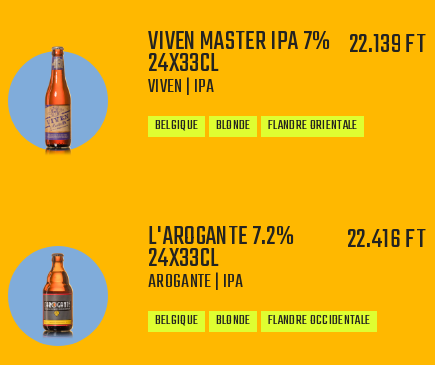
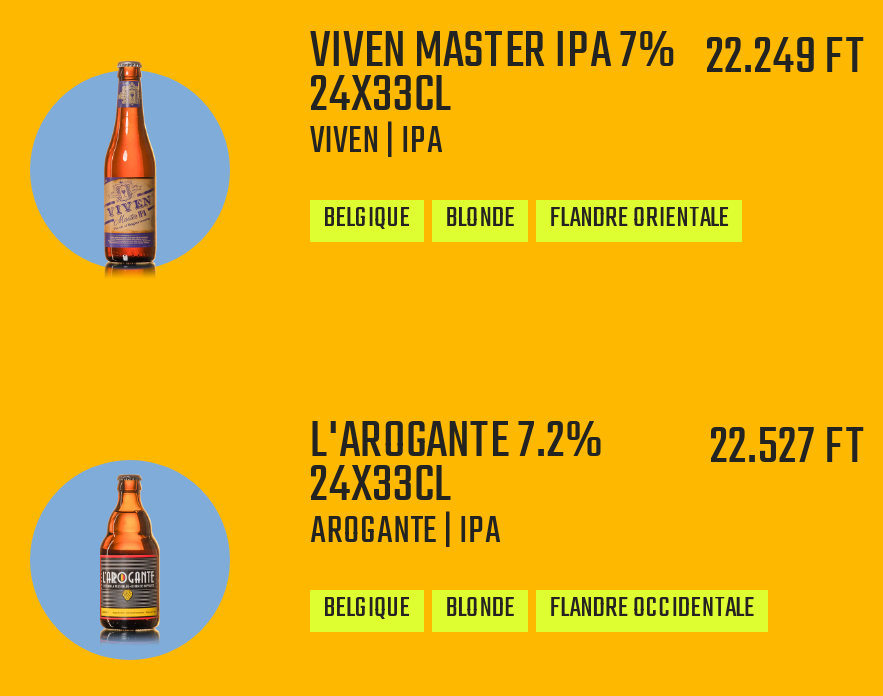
- 22.139 FT
+ 22.249 FT

- L'AROGANTE 7.2% 22.416 FT
+ L'AROGANTE 7.2% 22.527 FT
